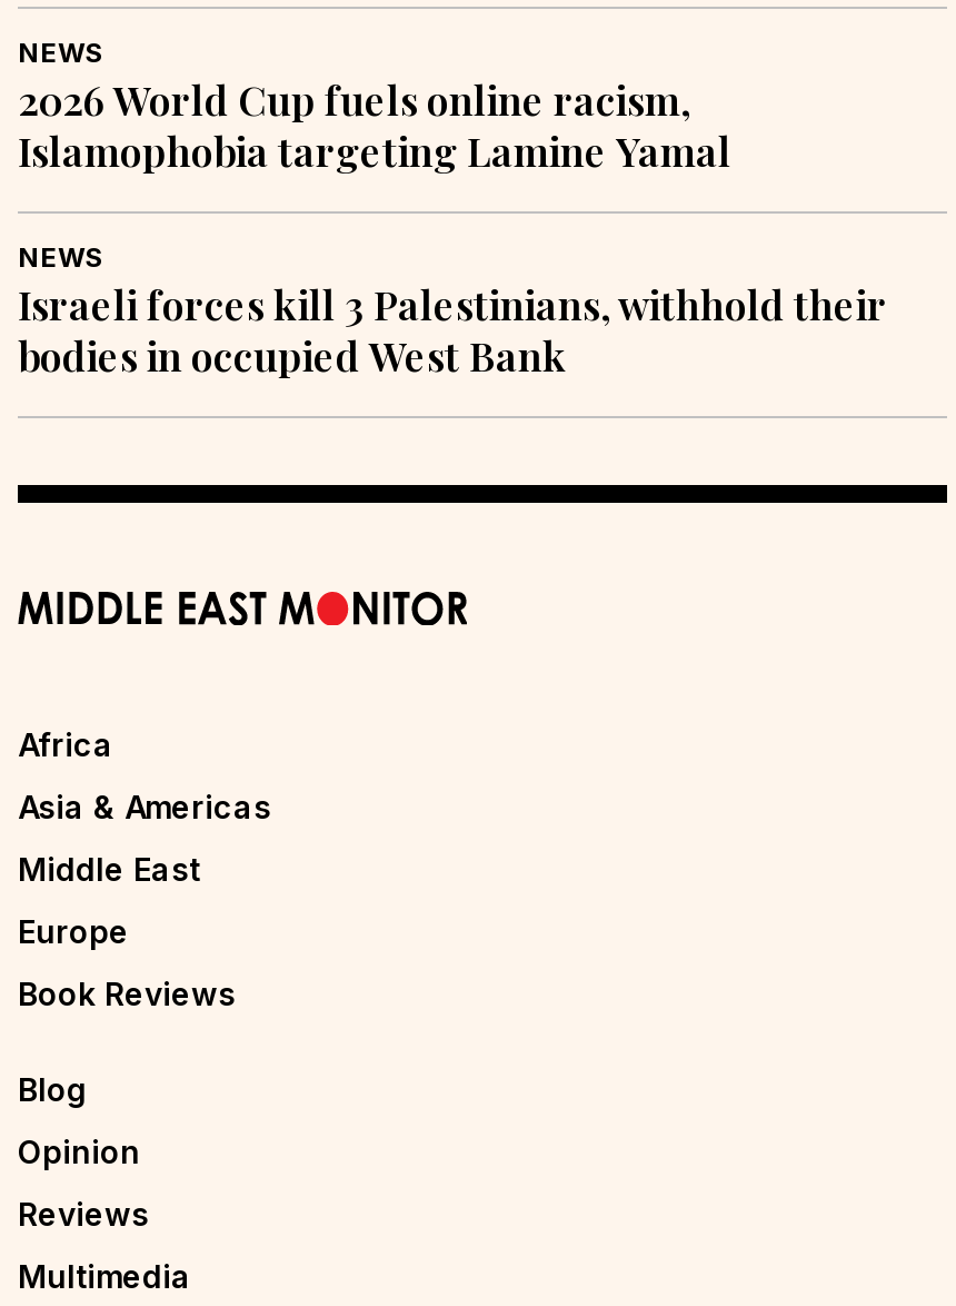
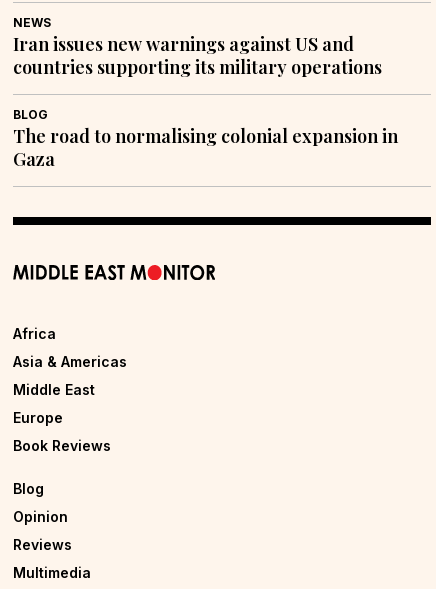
- 2026 World Cup fuels online racism,
- Islamophobia targeting Lamine Yamal
+ Iran issues new warnings against US and
+ countries supporting its military operations

- NEWS
- Israeli forces kill 3 Palestinians, withhold their
- bodies in occupied West Bank
+ BLOG
+ The road to normalising colonial expansion in
+ Gaza
